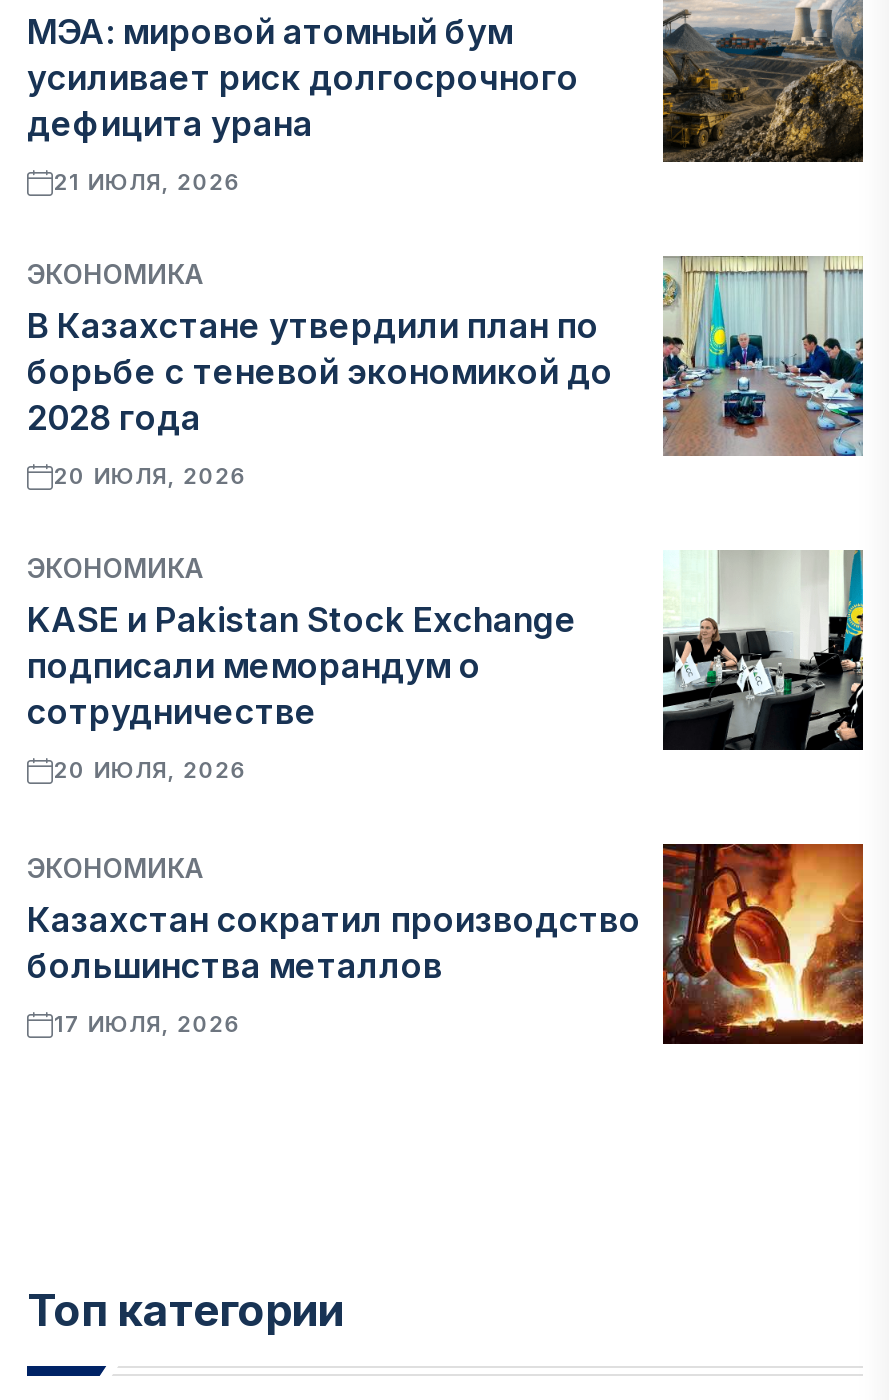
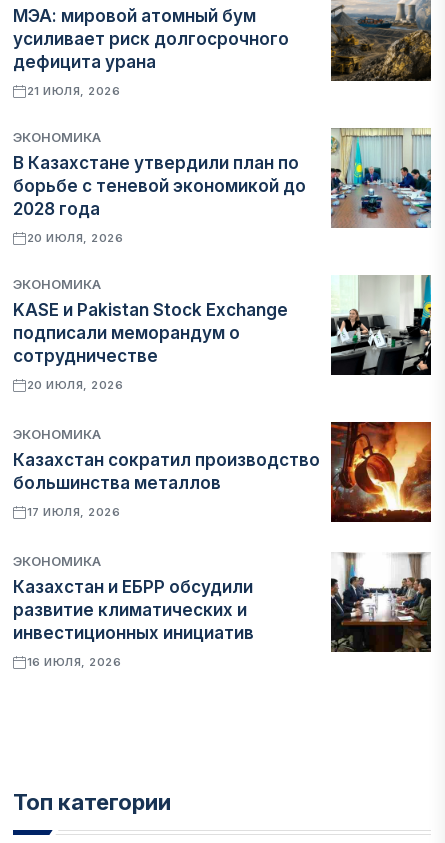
+ ЭКОНОМИКА
+ Казахстан и ЕБРР обсудили
+ развитие климатических и
+ инвестиционных инициатив
+ 16 ИЮЛЯ, 2026

+ [image]
